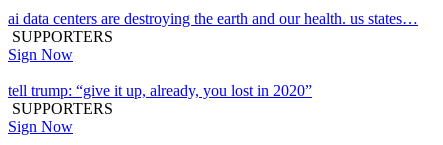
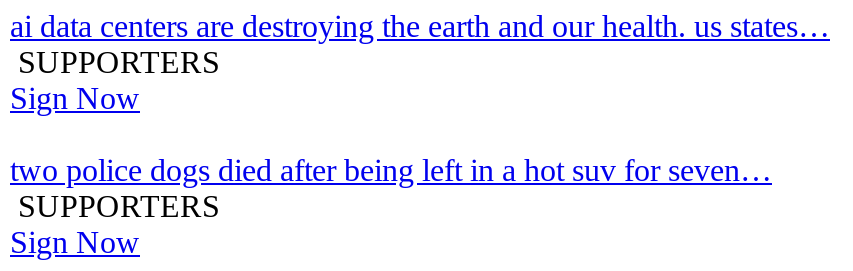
- tell trump: “give it up, already, you lost in 2020”
+ two police dogs died after being left in a hot suv for seven…
